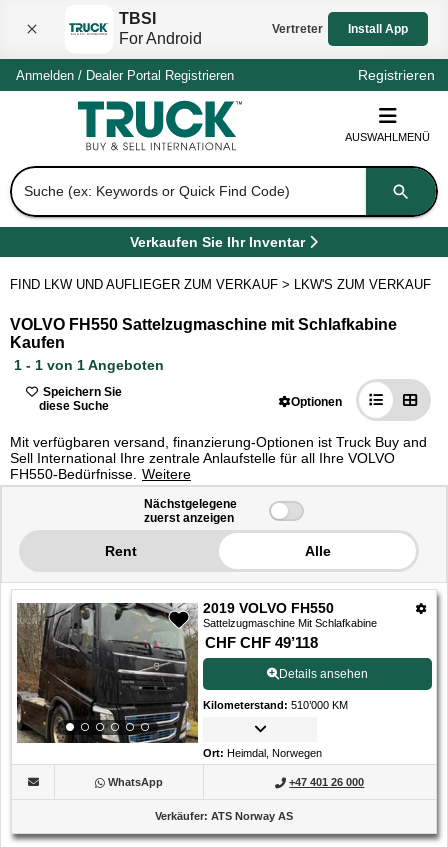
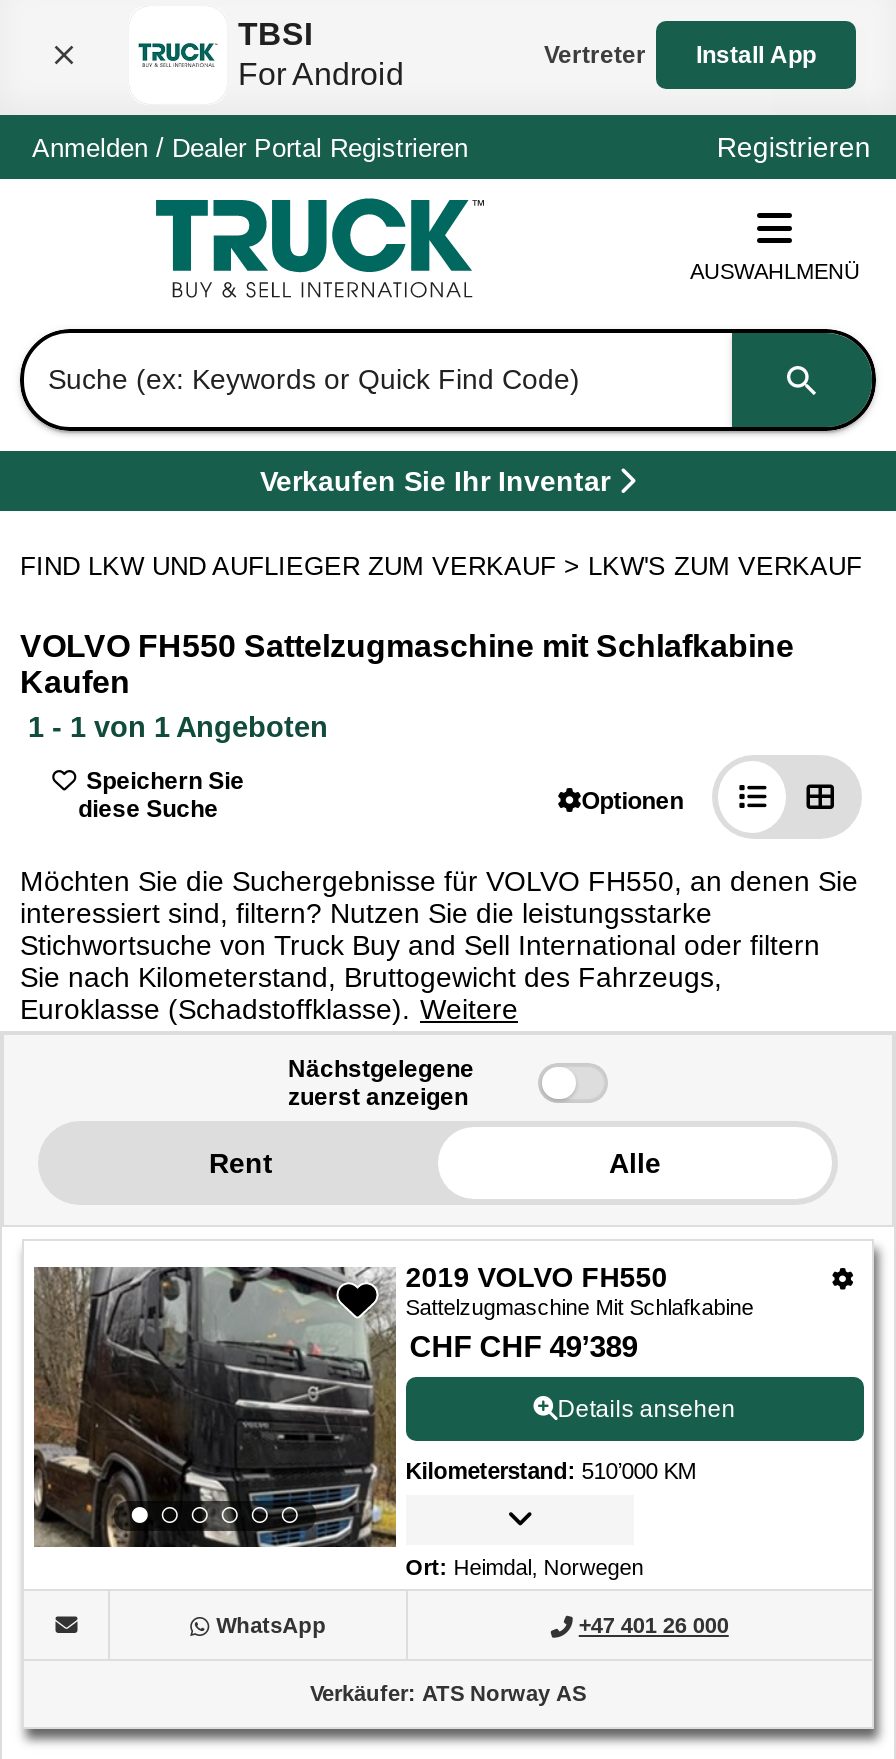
- Mit verfügbaren versand, finanzierung-Optionen ist Truck Buy and
- Sell International Ihre zentrale Anlaufstelle für all Ihre VOLVO
- FH550-Bedürfnisse. Weitere
+ Möchten Sie die Suchergebnisse für VOLVO FH550, an denen Sie
+ interessiert sind, filtern? Nutzen Sie die leistungsstarke
+ Stichwortsuche von Truck Buy and Sell International oder filtern
+ Sie nach Kilometerstand, Bruttogewicht des Fahrzeugs,
+ Euroklasse (Schadstoffklasse). Weitere

- CHF CHF 49’118
+ CHF CHF 49’389
